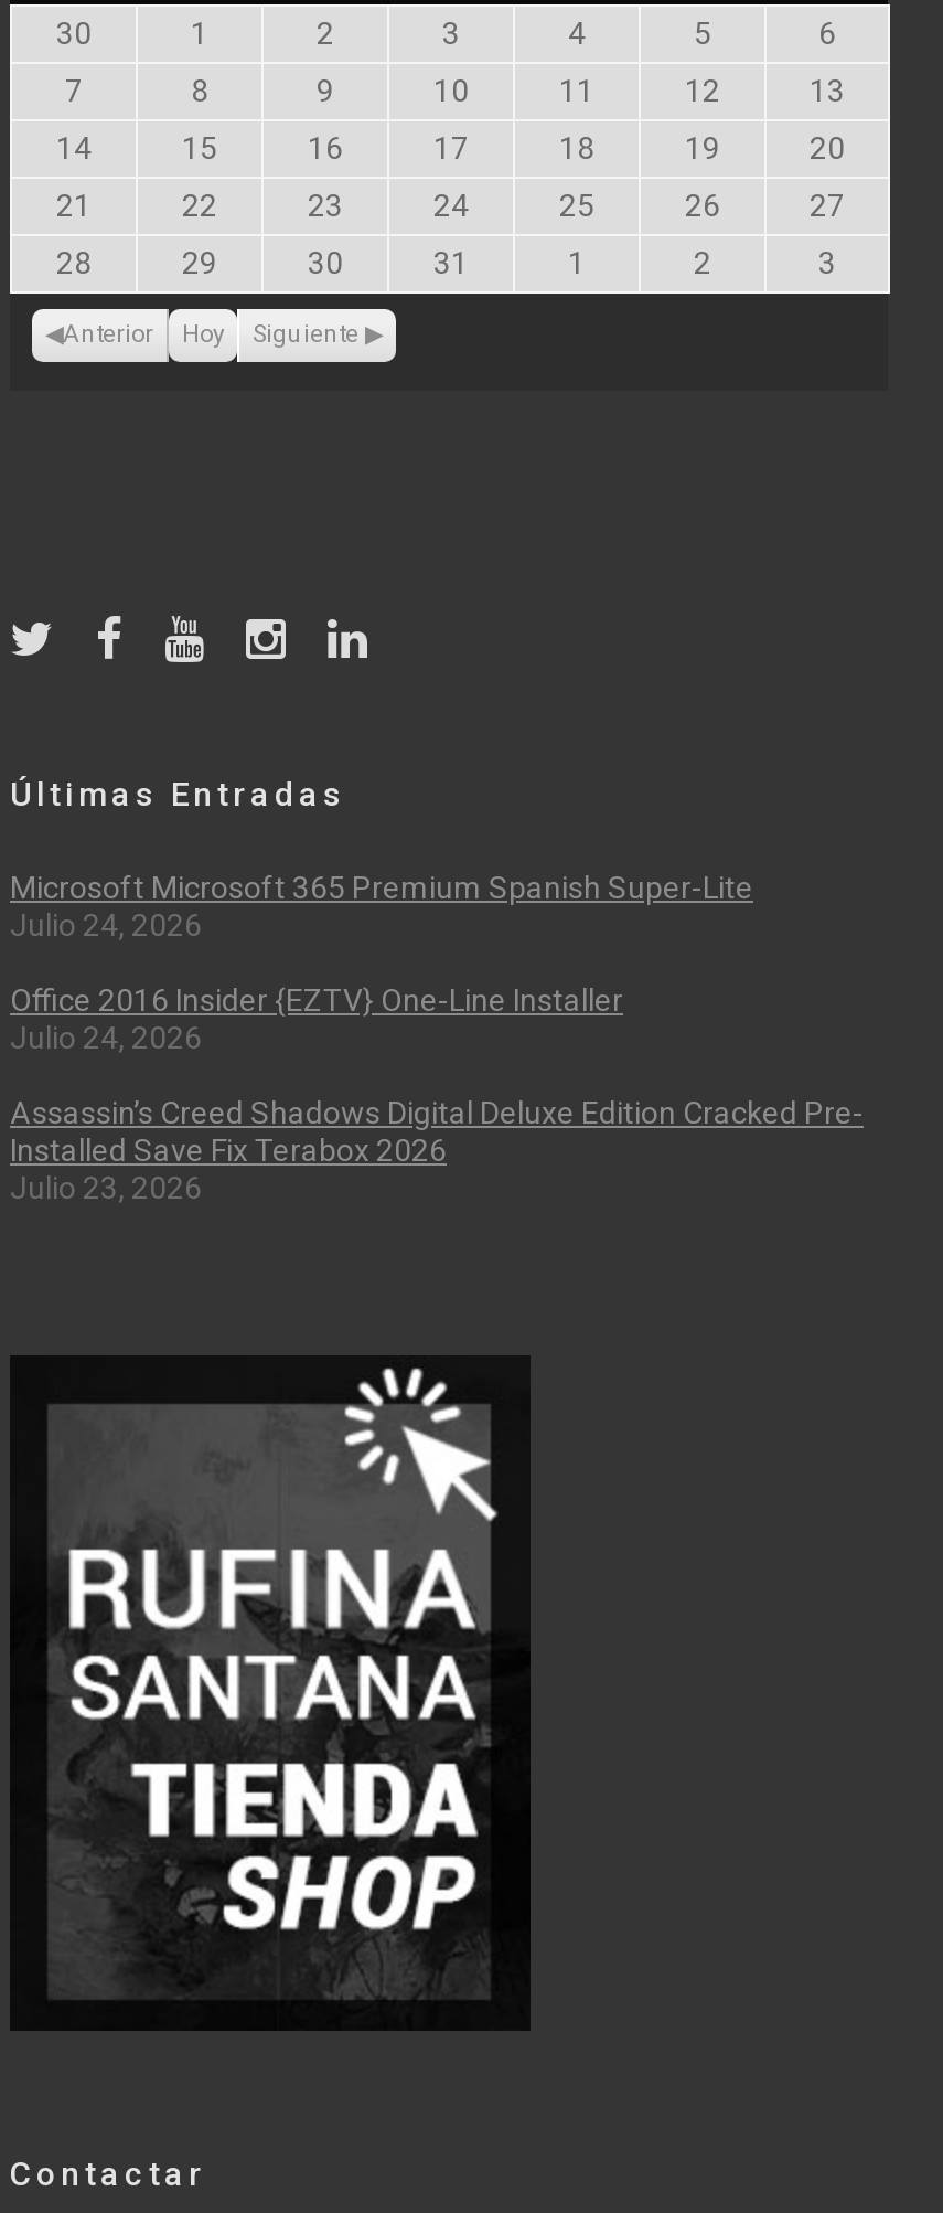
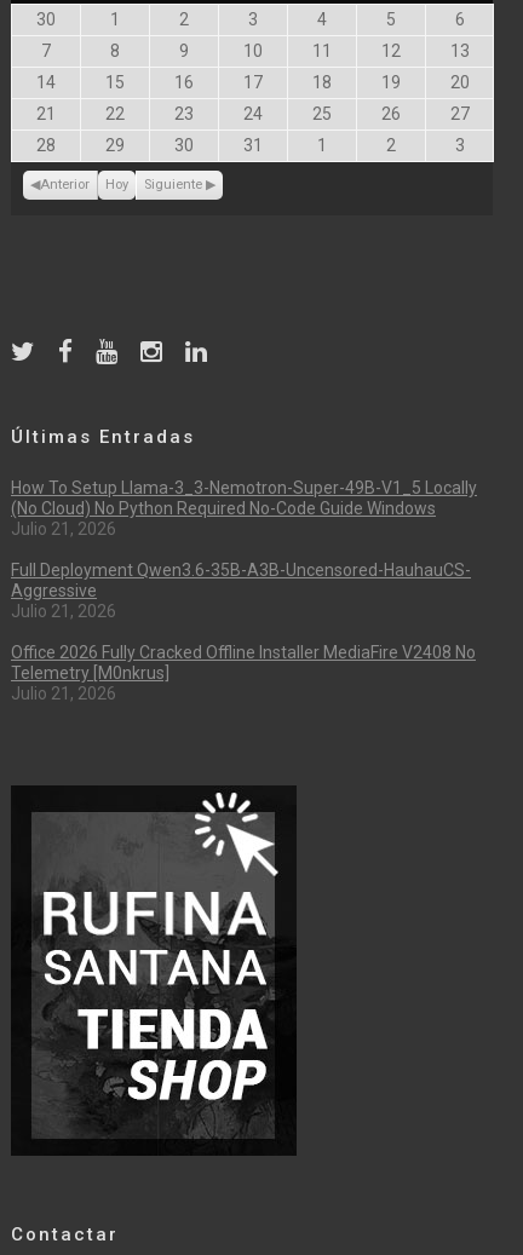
- Microsoft Microsoft 365 Premium Spanish Super-Lite
- Julio 24, 2026
+ How To Setup Llama-3_3-Nemotron-Super-49B-V1_5 Locally
+ (No Cloud) No Python Required No-Code Guide Windows
+ Julio 21, 2026

- Office 2016 Insider {EZTV} One-Line Installer
- Julio 24, 2026
+ Full Deployment Qwen3.6-35B-A3B-Uncensored-HauhauCS-
+ Aggressive
+ Julio 21, 2026

- Assassin’s Creed Shadows Digital Deluxe Edition Cracked Pre-
- Installed Save Fix Terabox 2026
- Julio 23, 2026
+ Office 2026 Fully Cracked Offline Installer MediaFire V2408 No
+ Telemetry [m0nkrus]
+ Julio 21, 2026
